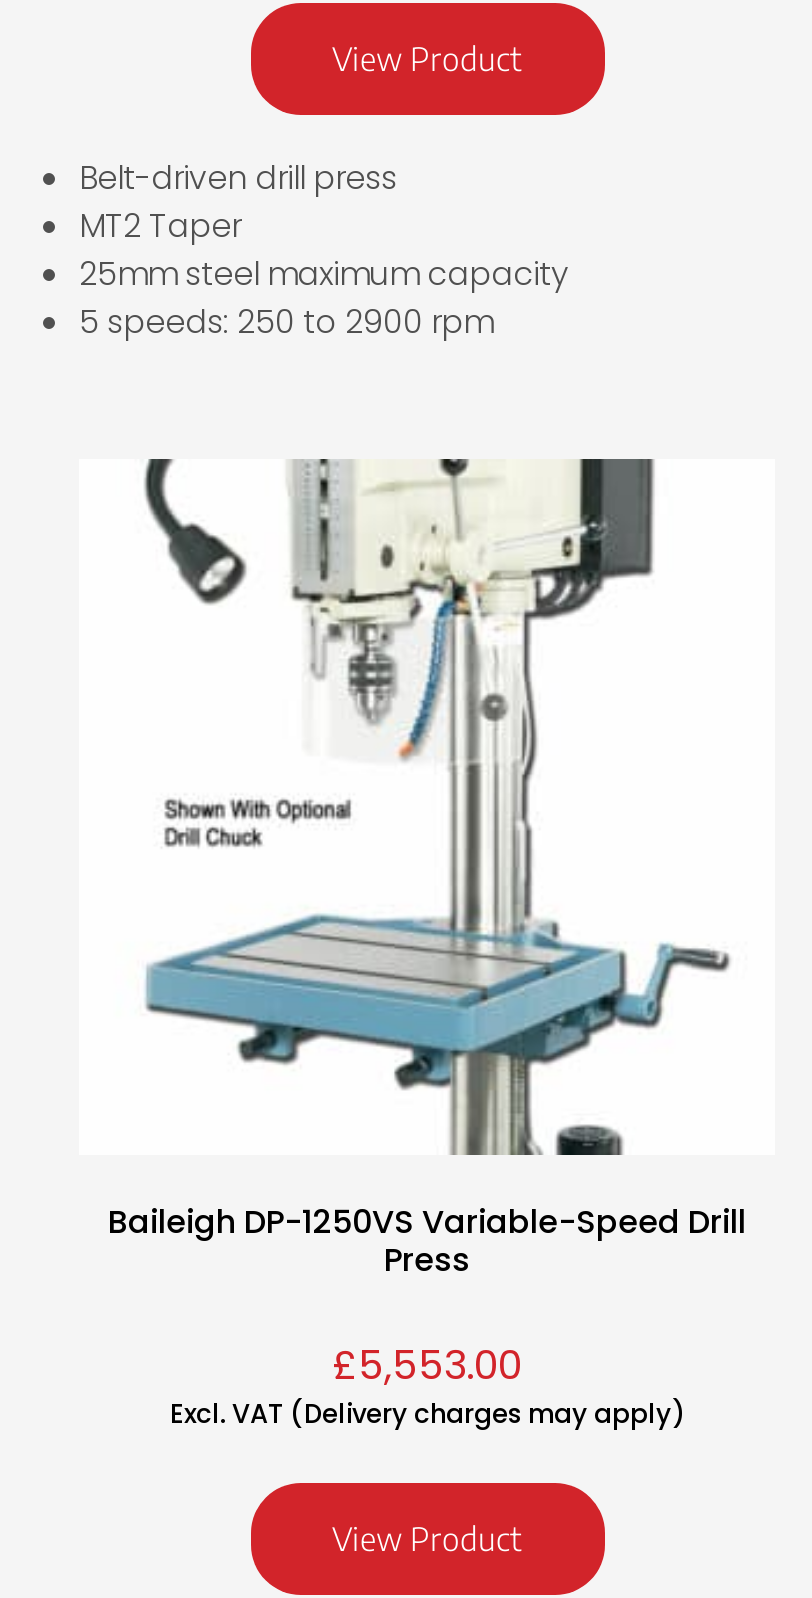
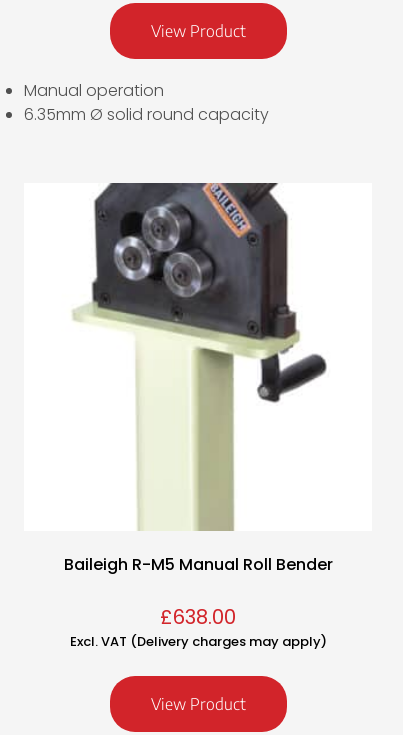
- Belt-driven drill press
- MT2 Taper
- 25mm steel maximum capacity
- 5 speeds: 250 to 2900 rpm
+ Manual operation
+ 6.35mm Ø solid round capacity

- [image]
+ [image]

- Baileigh DP-1250VS Variable-Speed Drill
- Press
+ Baileigh R-M5 Manual Roll Bender

- £5,553.00
+ £638.00
